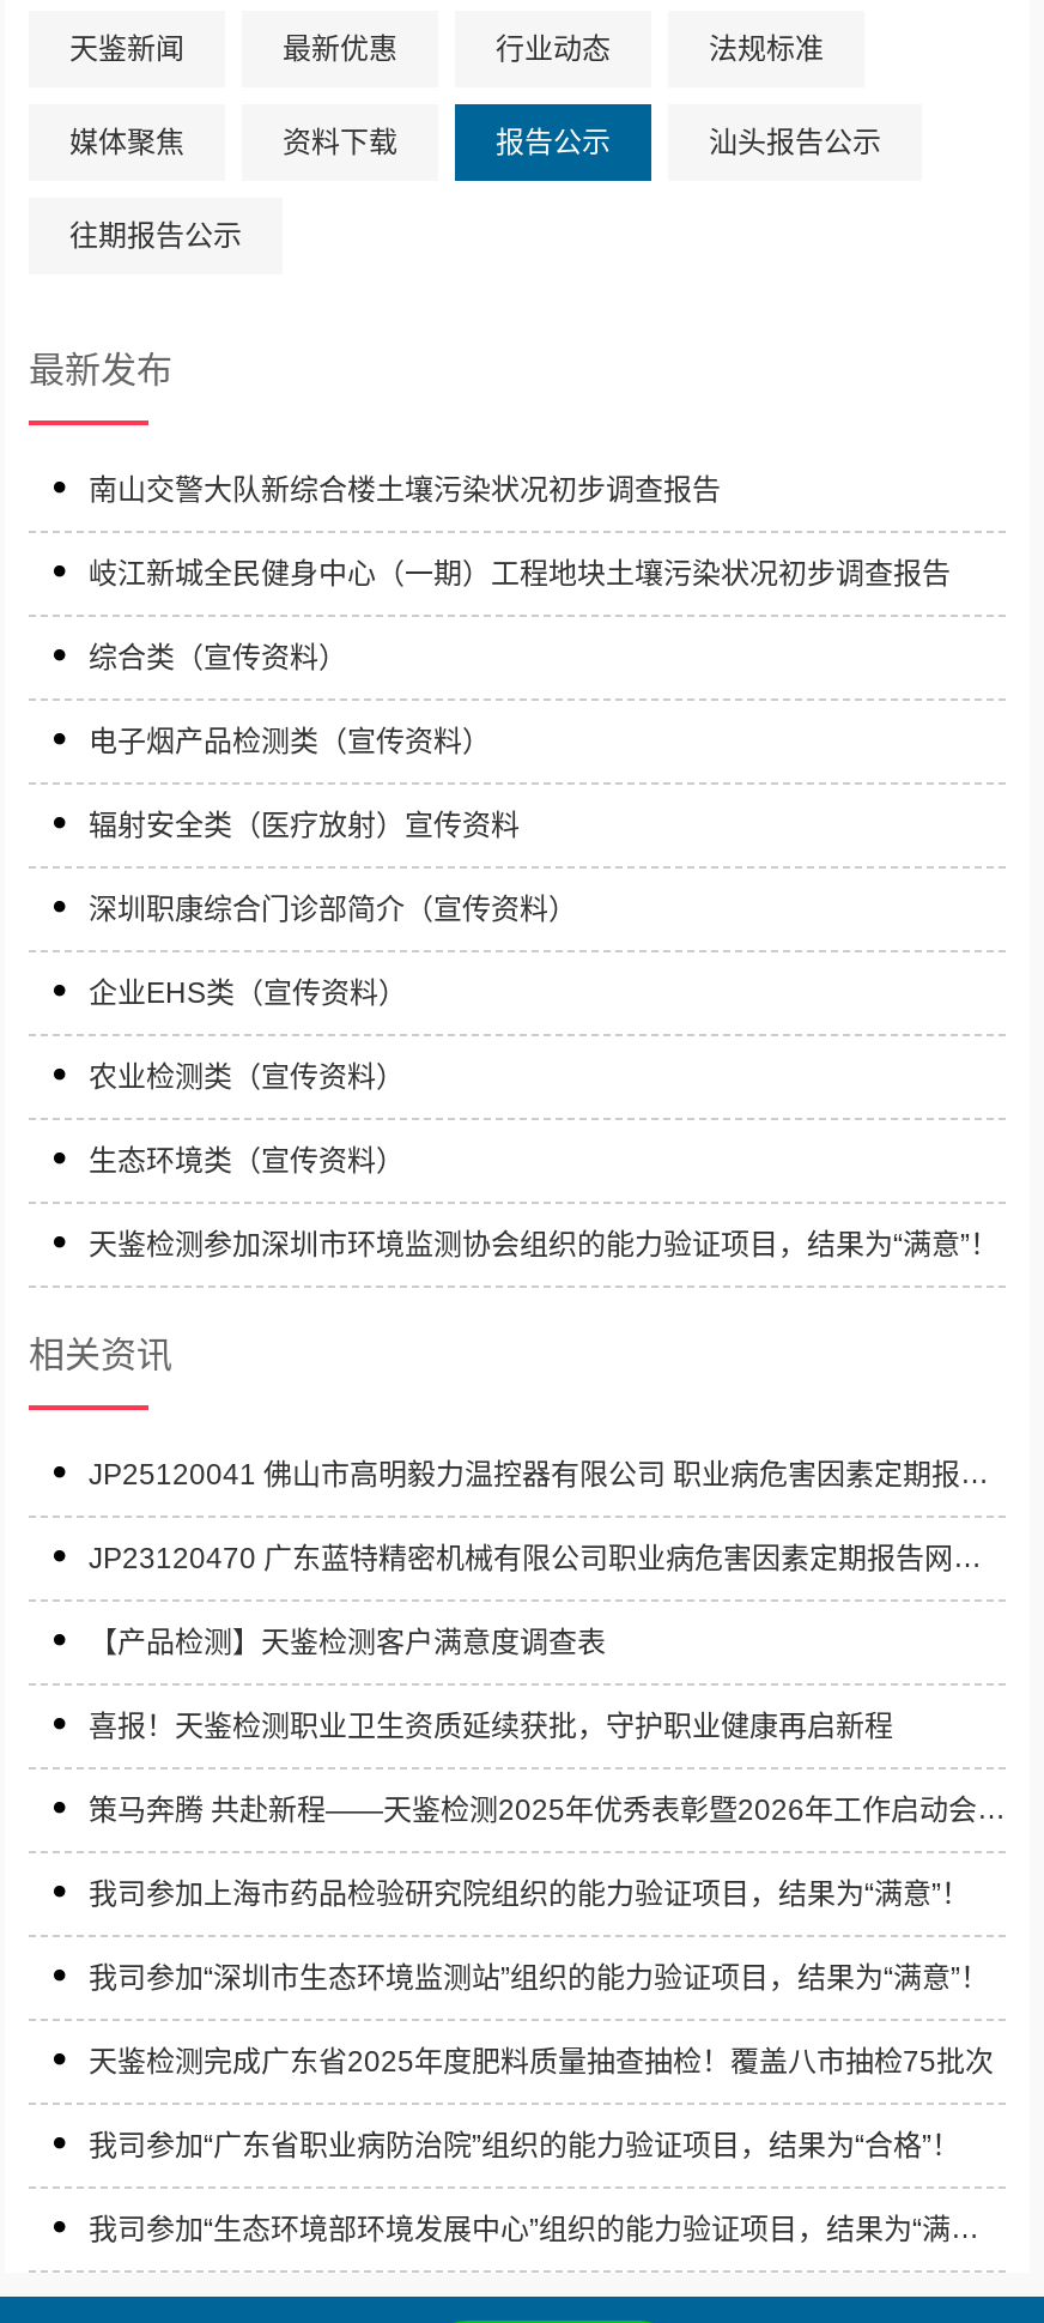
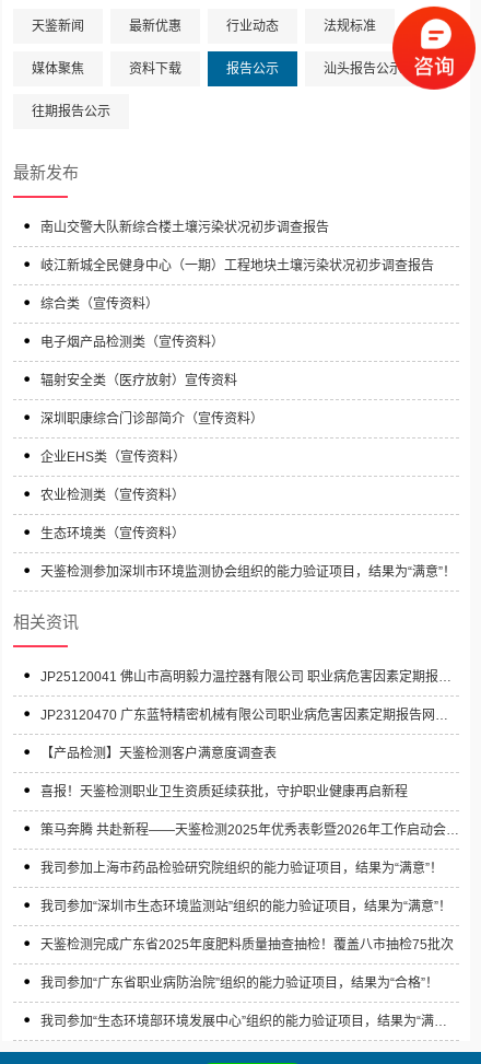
+ [image]
